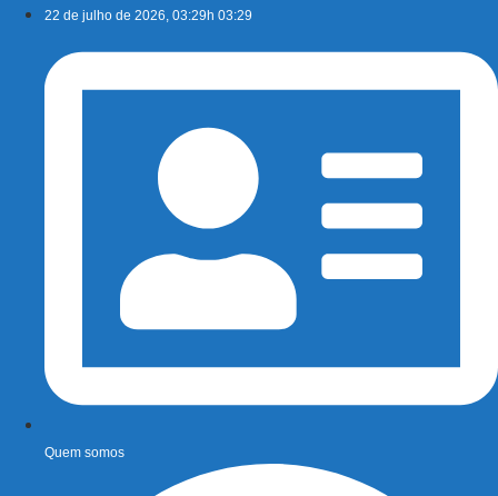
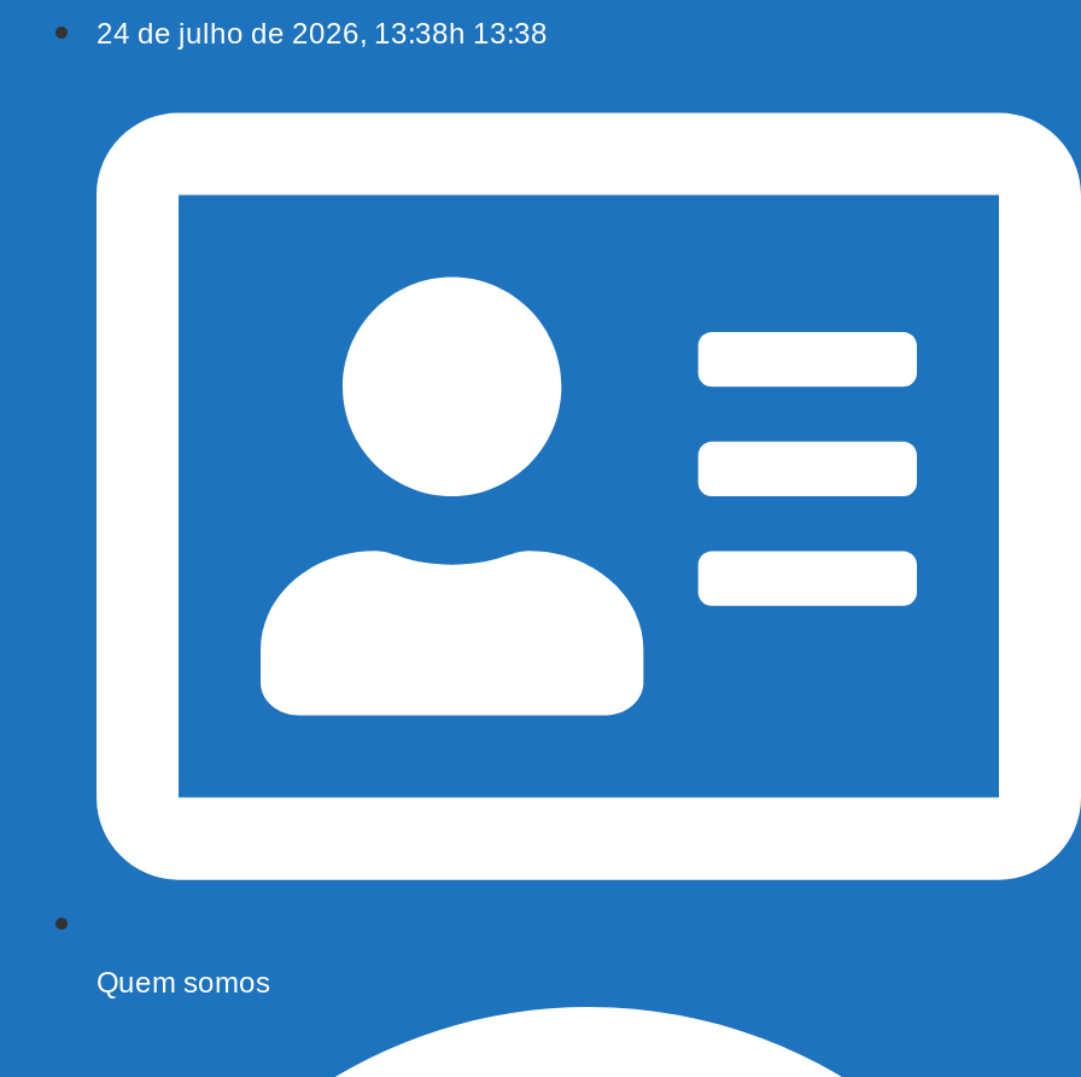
- 22 de julho de 2026, 03:29h 03:29
+ 24 de julho de 2026, 13:38h 13:38
